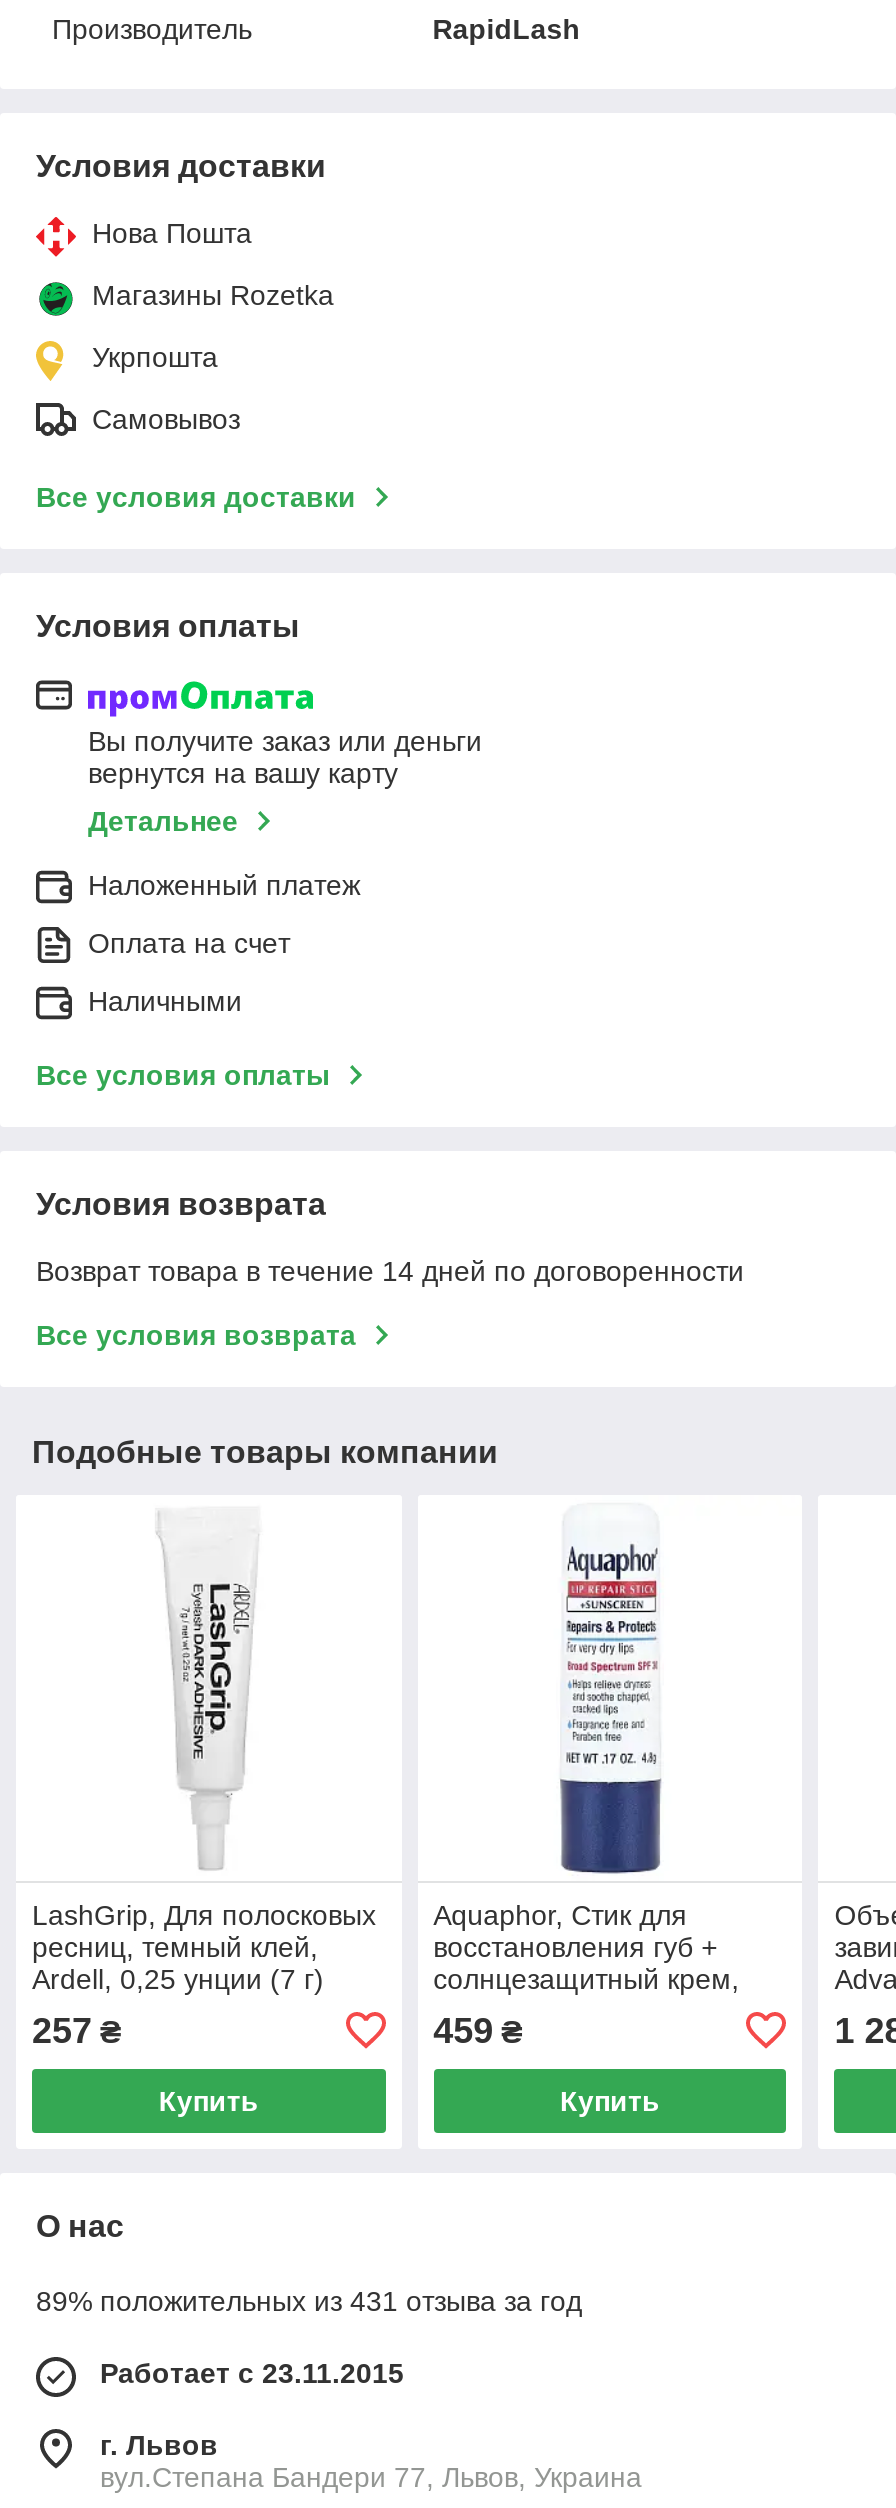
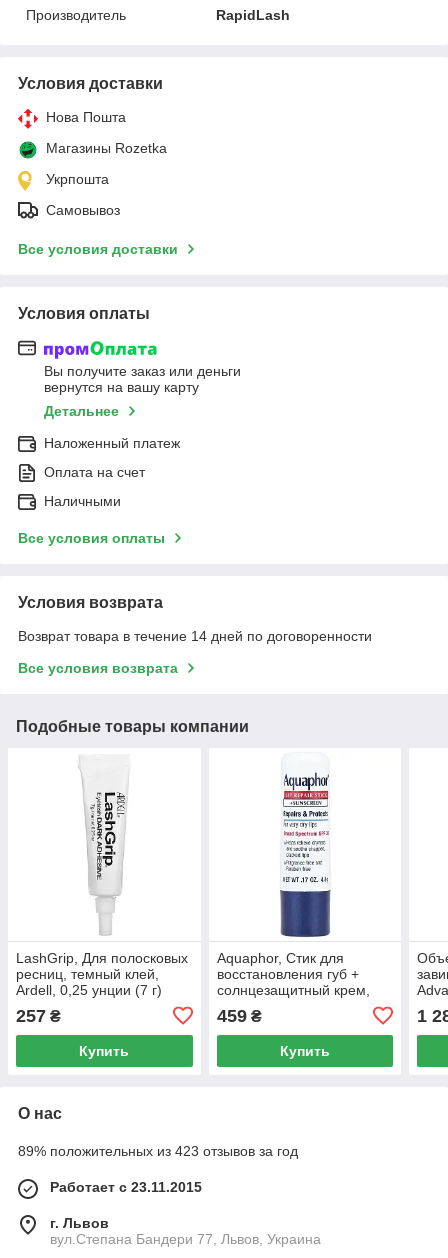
- 89% положительных из 431 отзыва за год
+ 89% положительных из 423 отзывов за год
